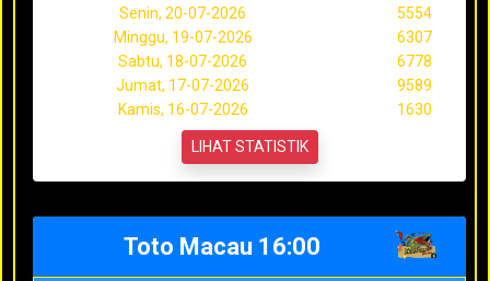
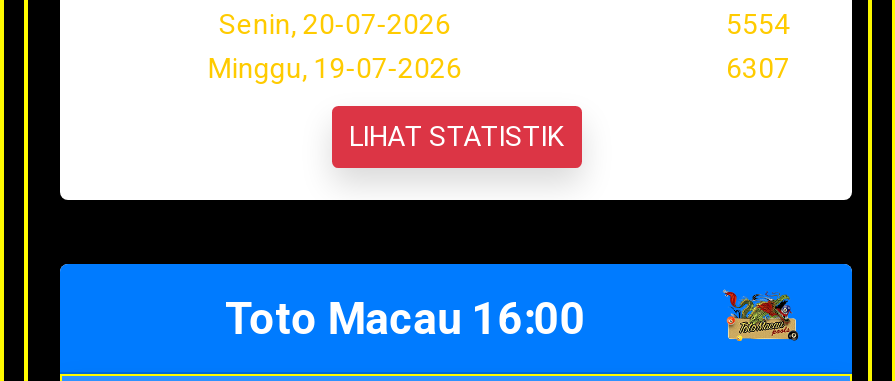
- Sabtu, 18-07-2026
- 6778
- Jumat, 17-07-2026
- 9589
- Kamis, 16-07-2026
- 1630
